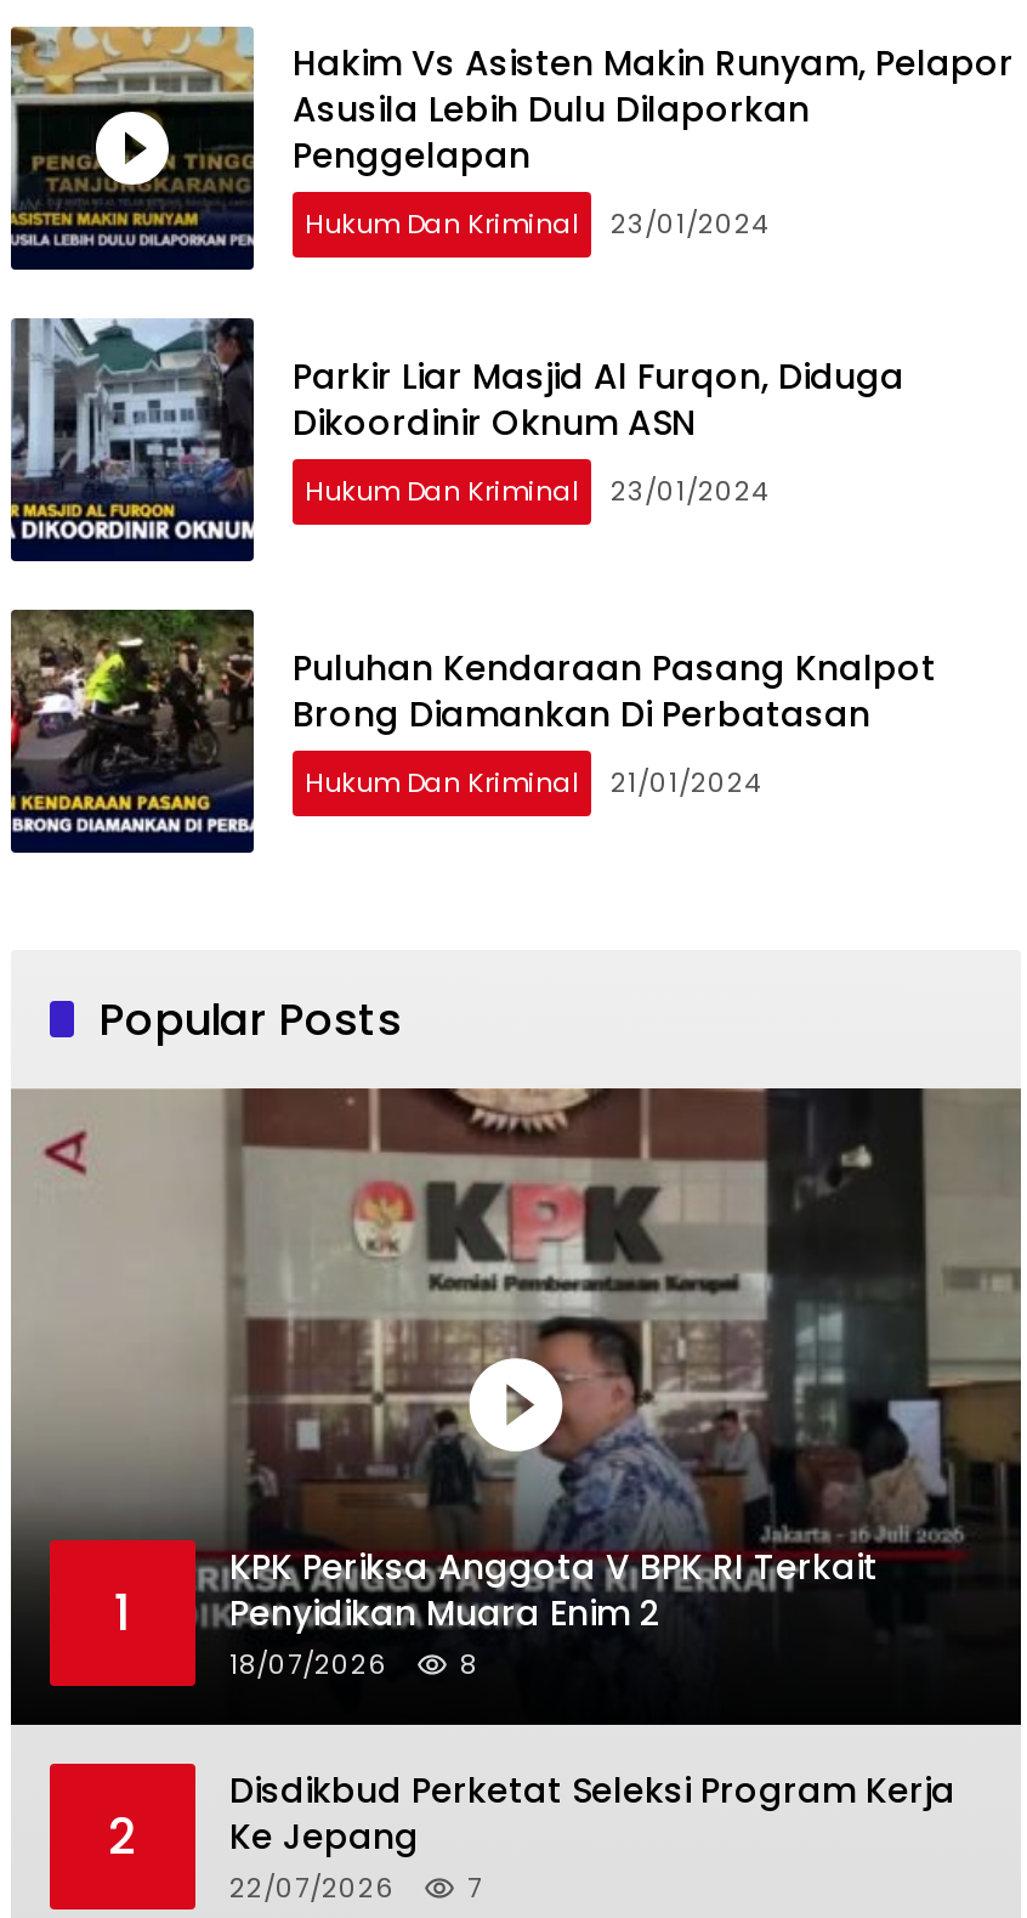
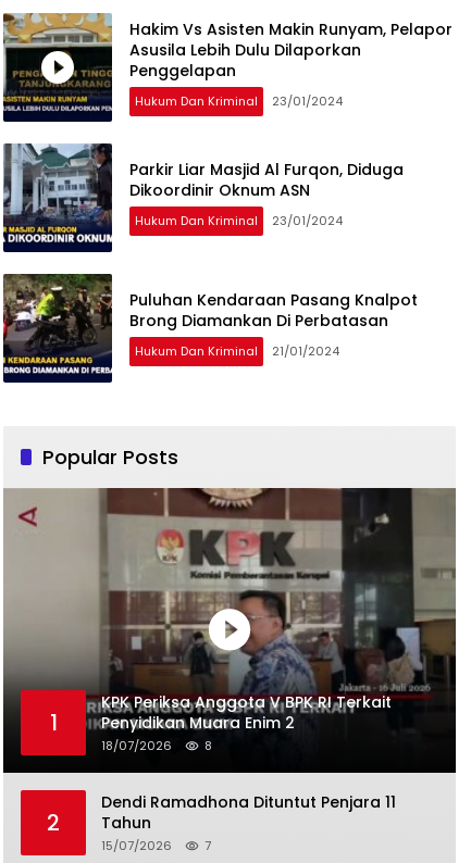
- Disdikbud Perketat Seleksi Program Kerja
- Ke Jepang
- 22/07/2026
+ Dendi Ramadhona Dituntut Penjara 11
+ Tahun
+ 15/07/2026
